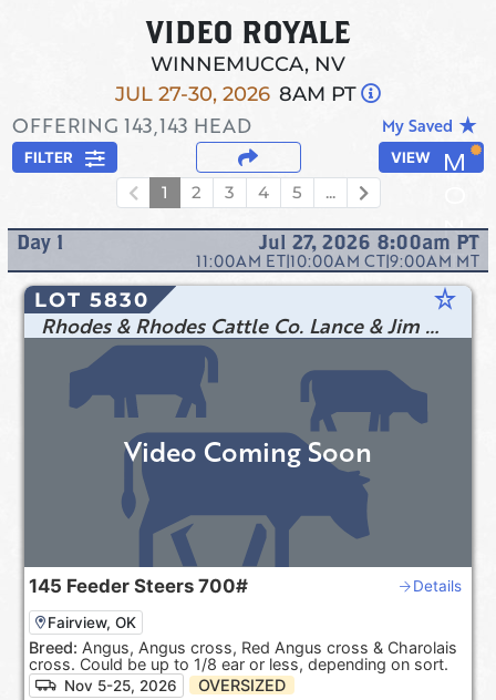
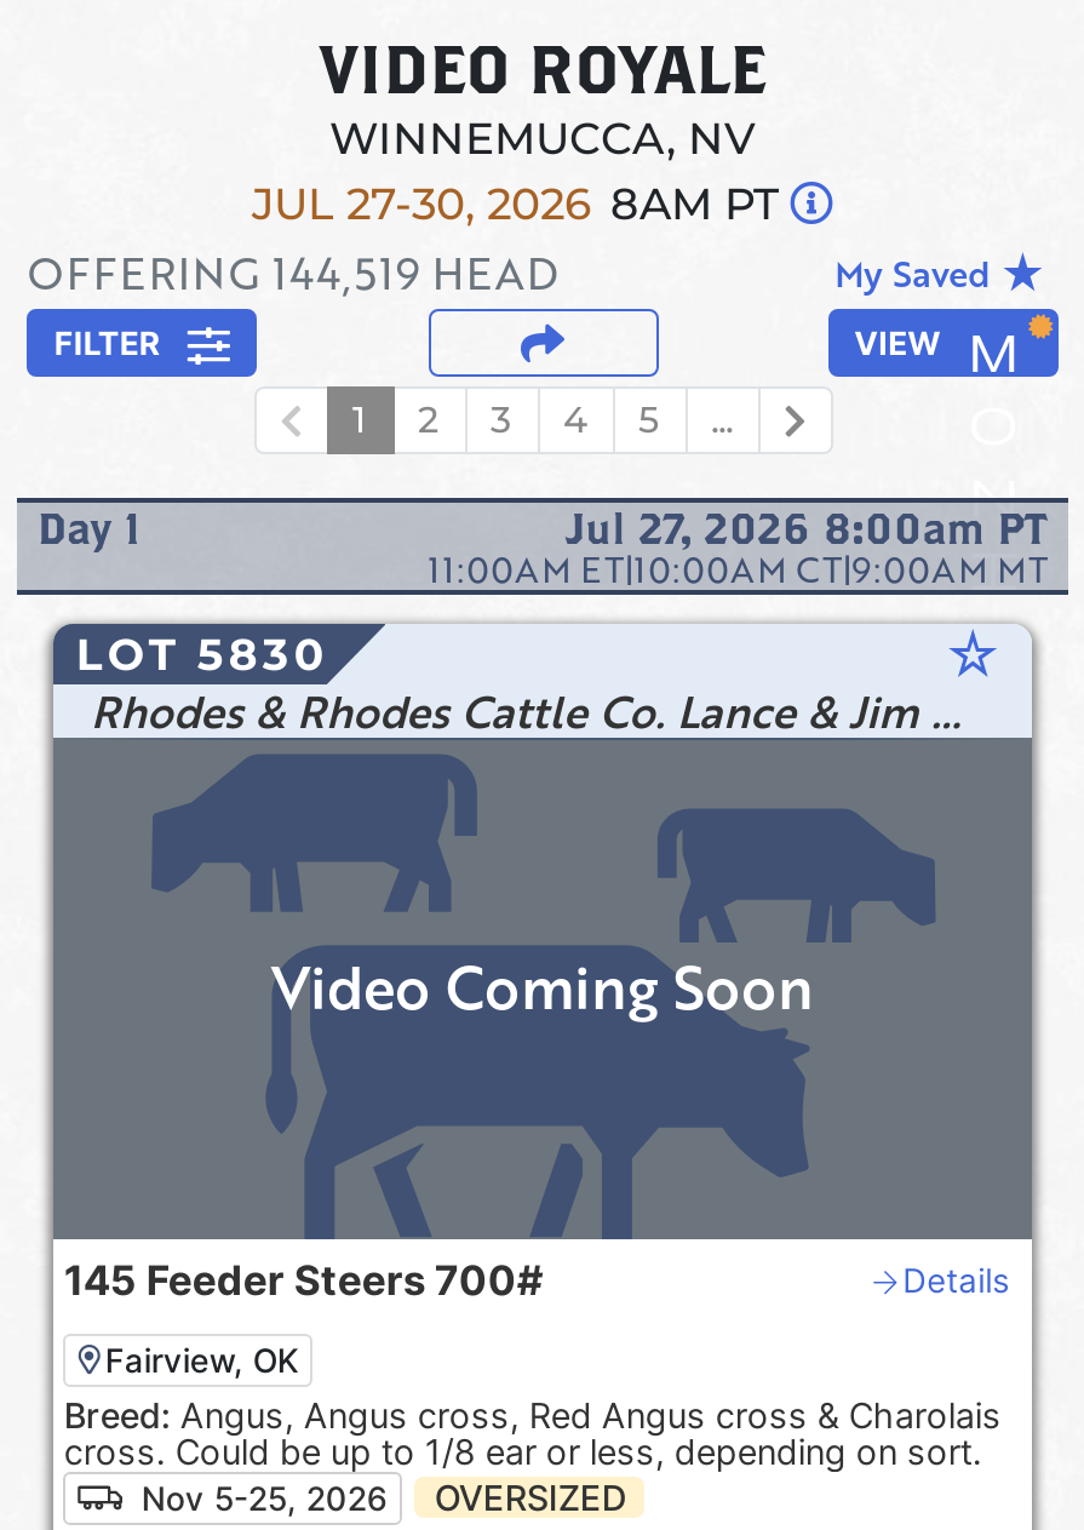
- OFFERING 143,143 HEAD
+ OFFERING 144,519 HEAD
